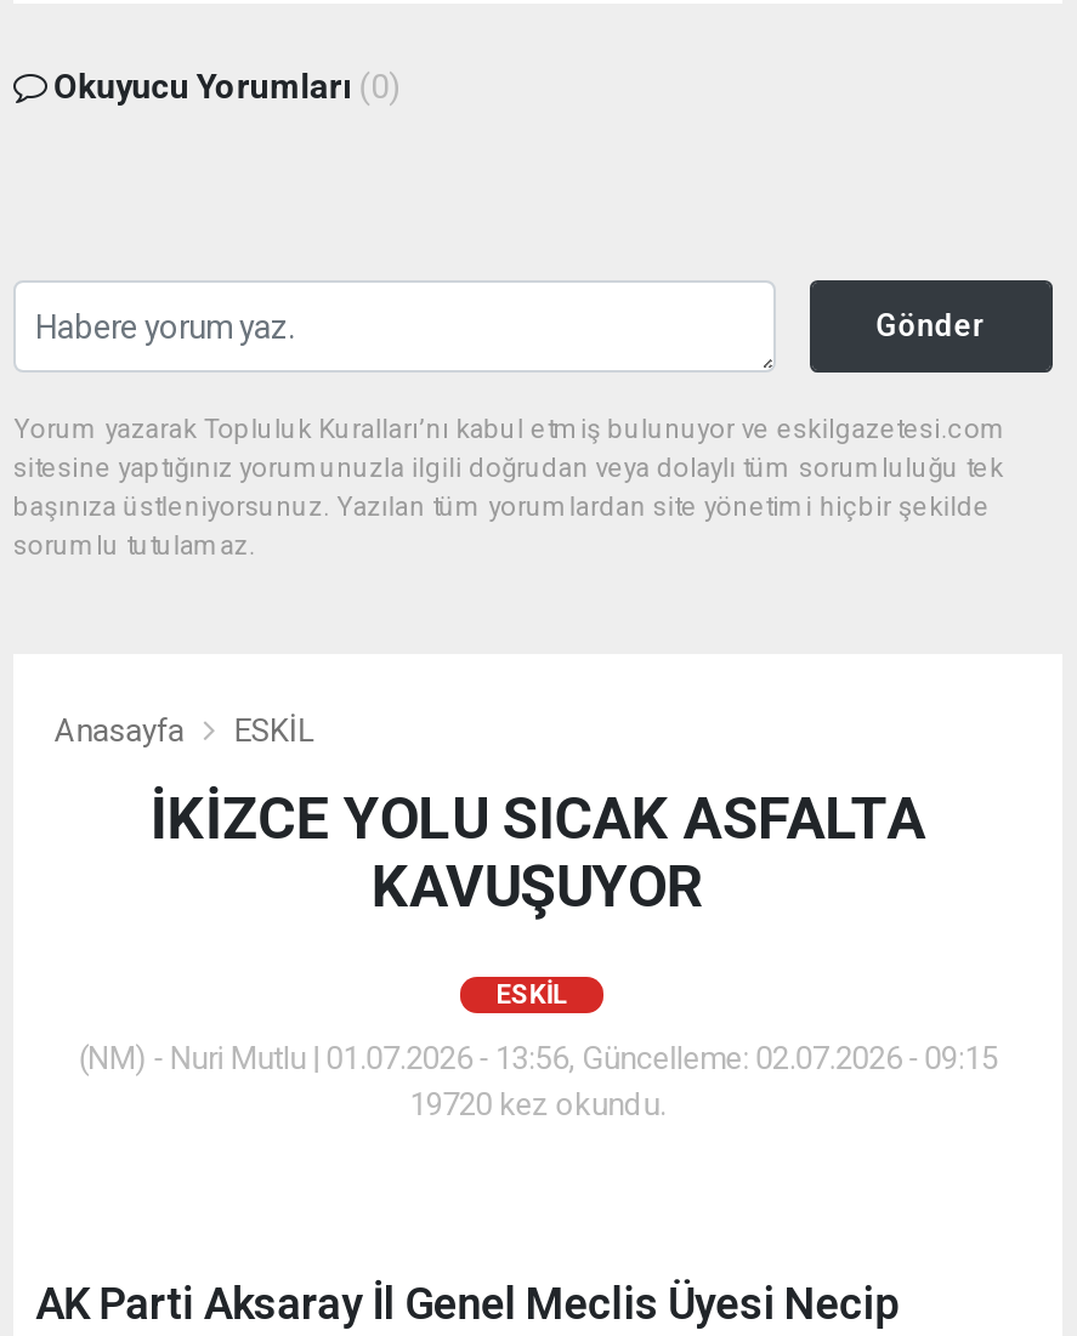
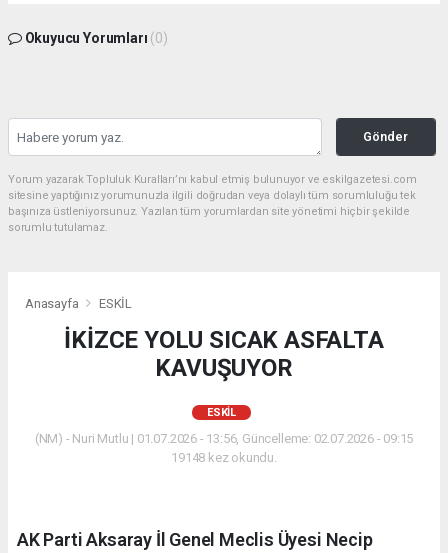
- 19720 kez okundu.
+ 19148 kez okundu.
